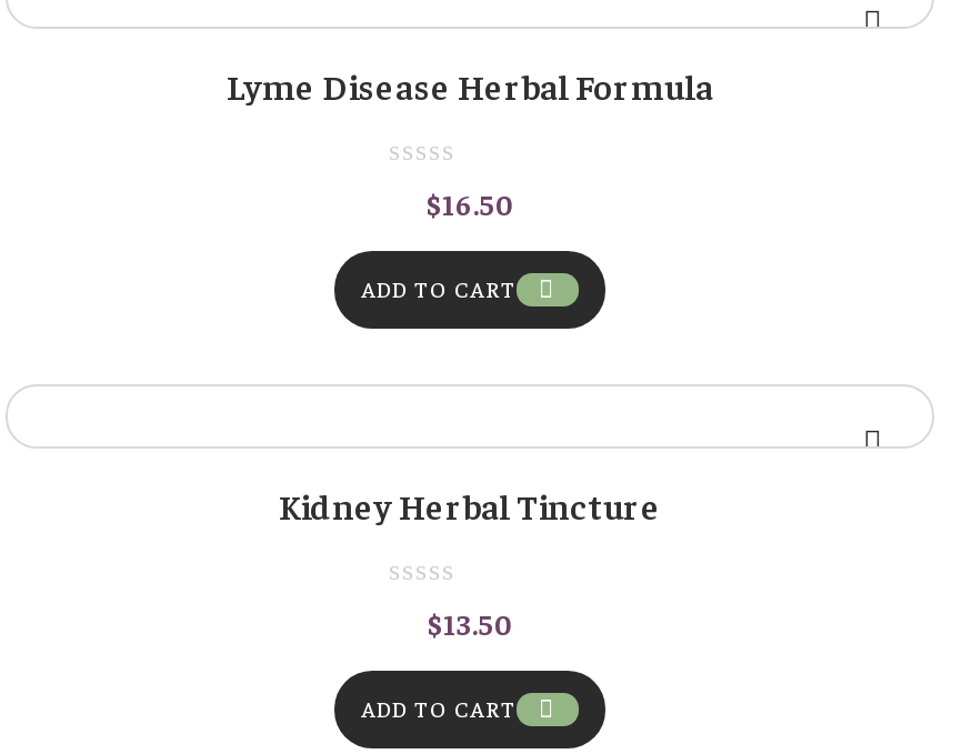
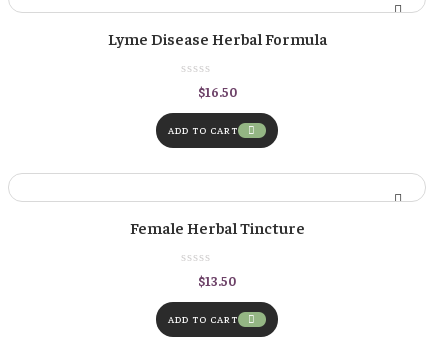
- Kidney Herbal Tincture
+ Female Herbal Tincture
